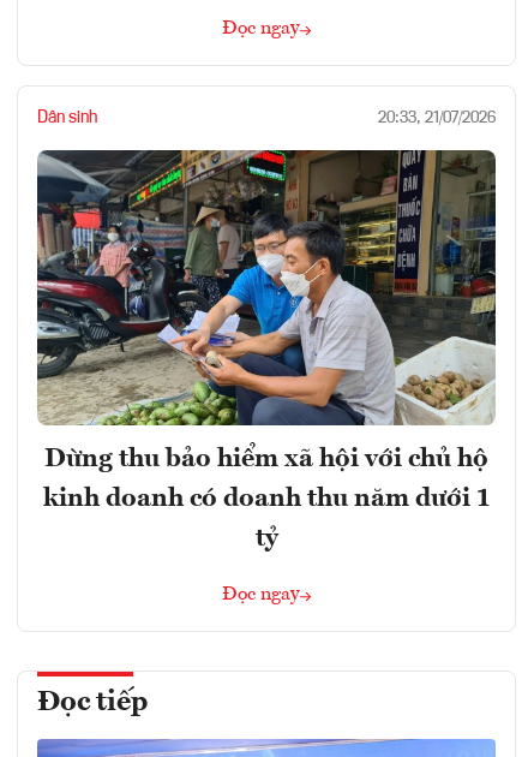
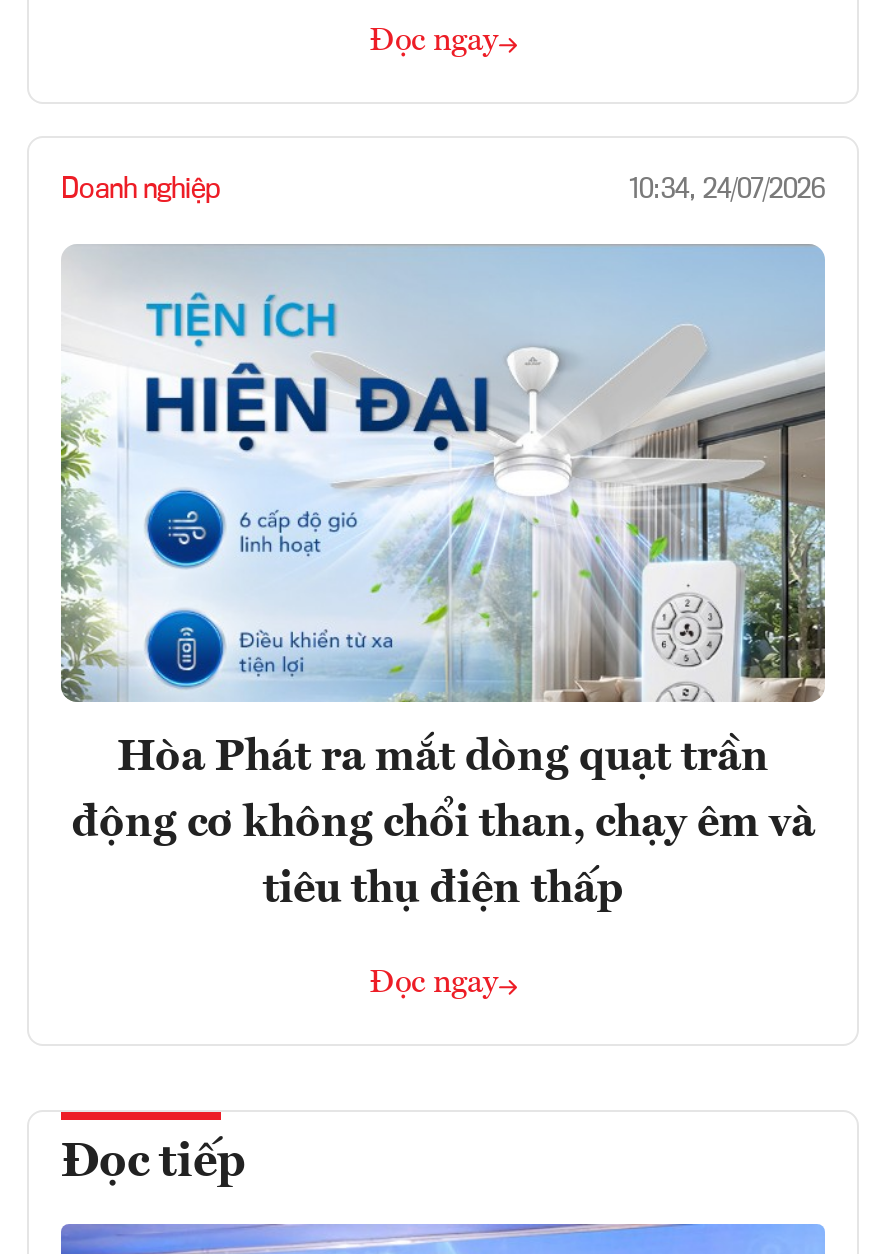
- Dân sinh
- 20:33, 21/07/2026
+ Doanh nghiệp
+ 10:34, 24/07/2026

- [image]
- Dừng thu bảo hiểm xã hội với chủ hộ
+ [image]
+ Hòa Phát ra mắt dòng quạt trần

- kinh doanh có doanh thu năm dưới 1
+ động cơ không chổi than, chạy êm và

- tỷ
+ tiêu thụ điện thấp
